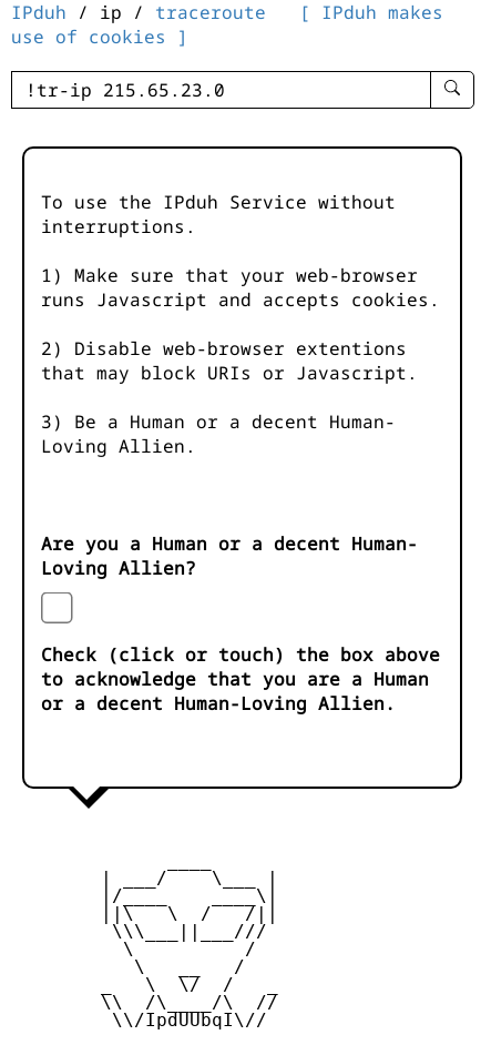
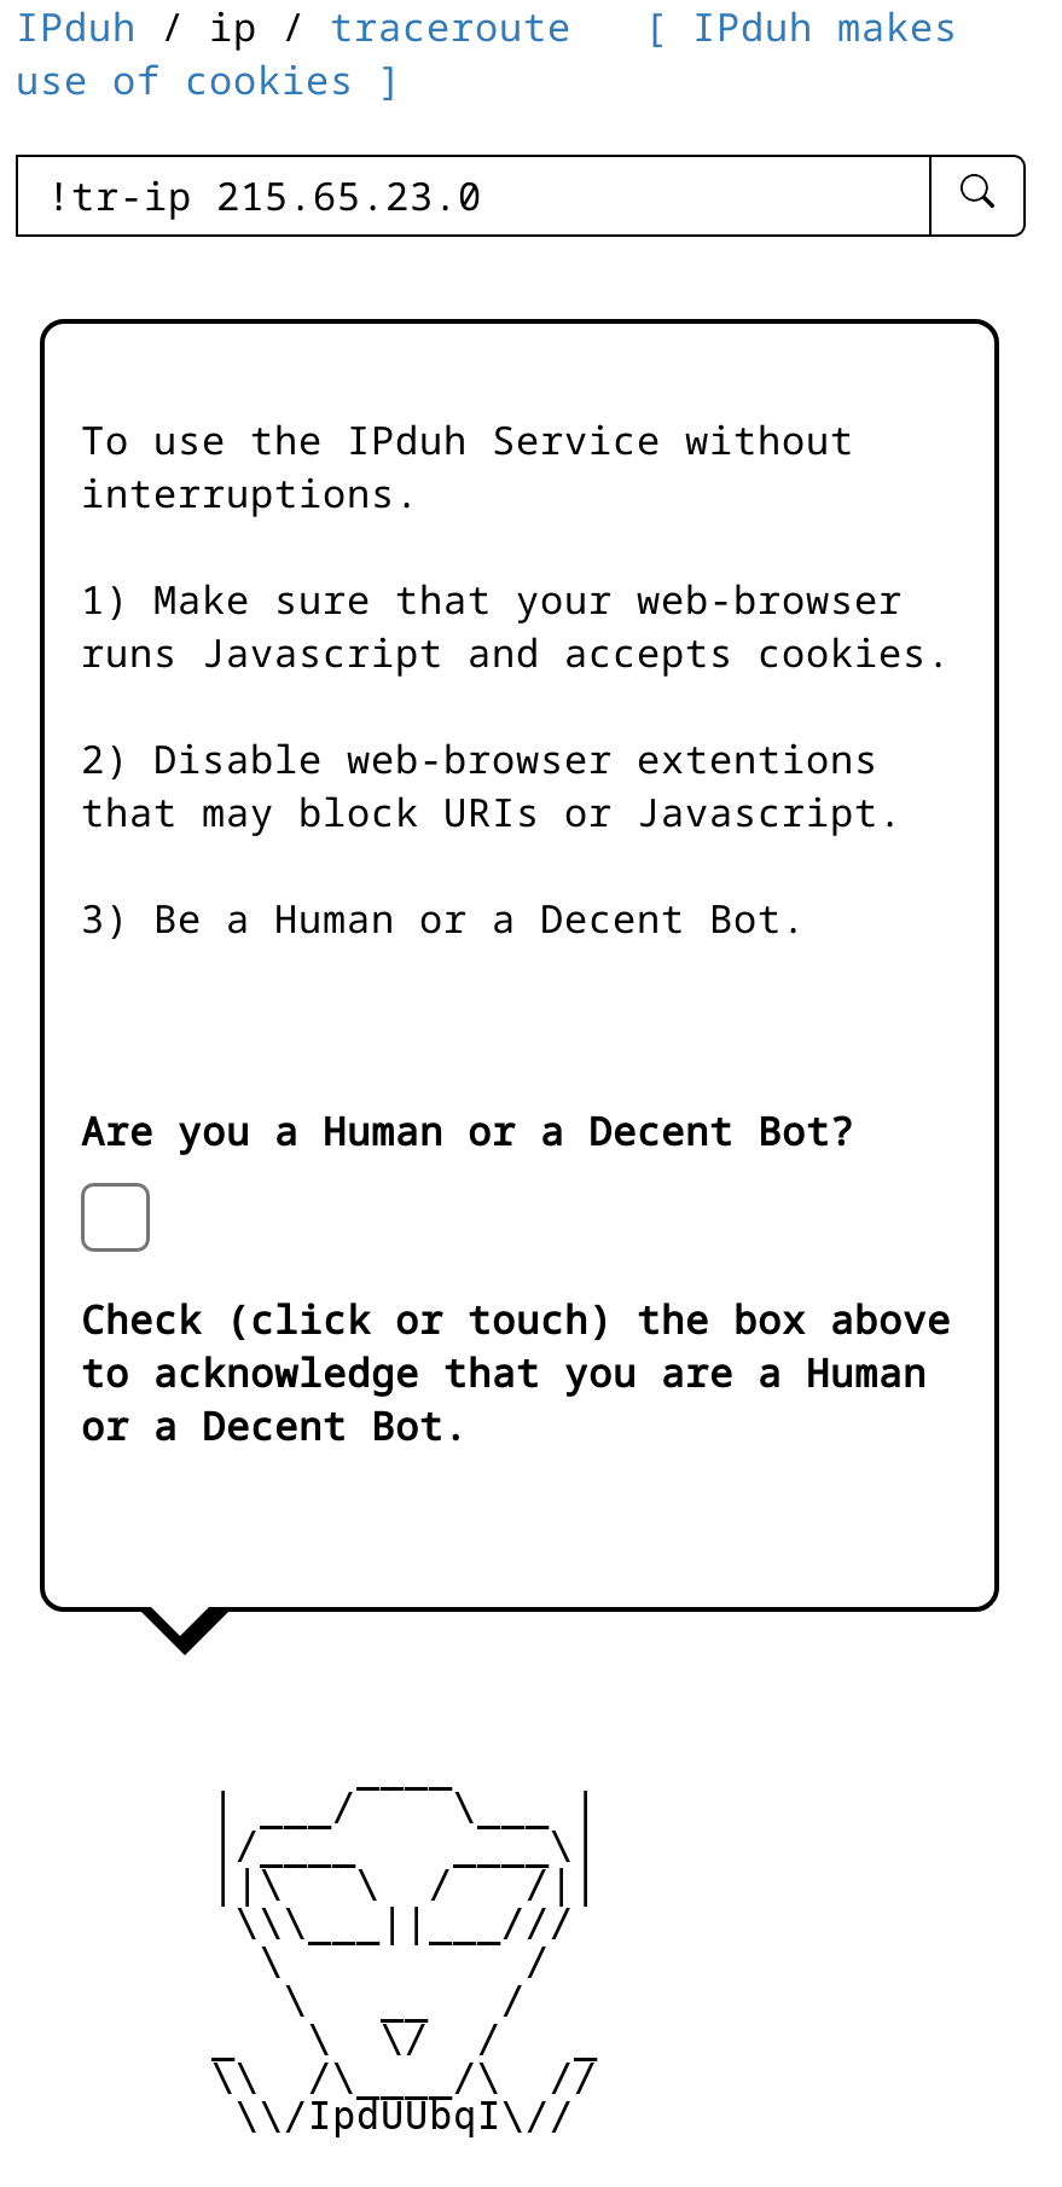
- 3) Be a Human or a decent Human-
- Loving Allien.
+ 3) Be a Human or a Decent Bot.

- Are you a Human or a decent Human-
- Loving Allien?
+ Are you a Human or a Decent Bot?

- or a decent Human-Loving Allien.
+ or a Decent Bot.
